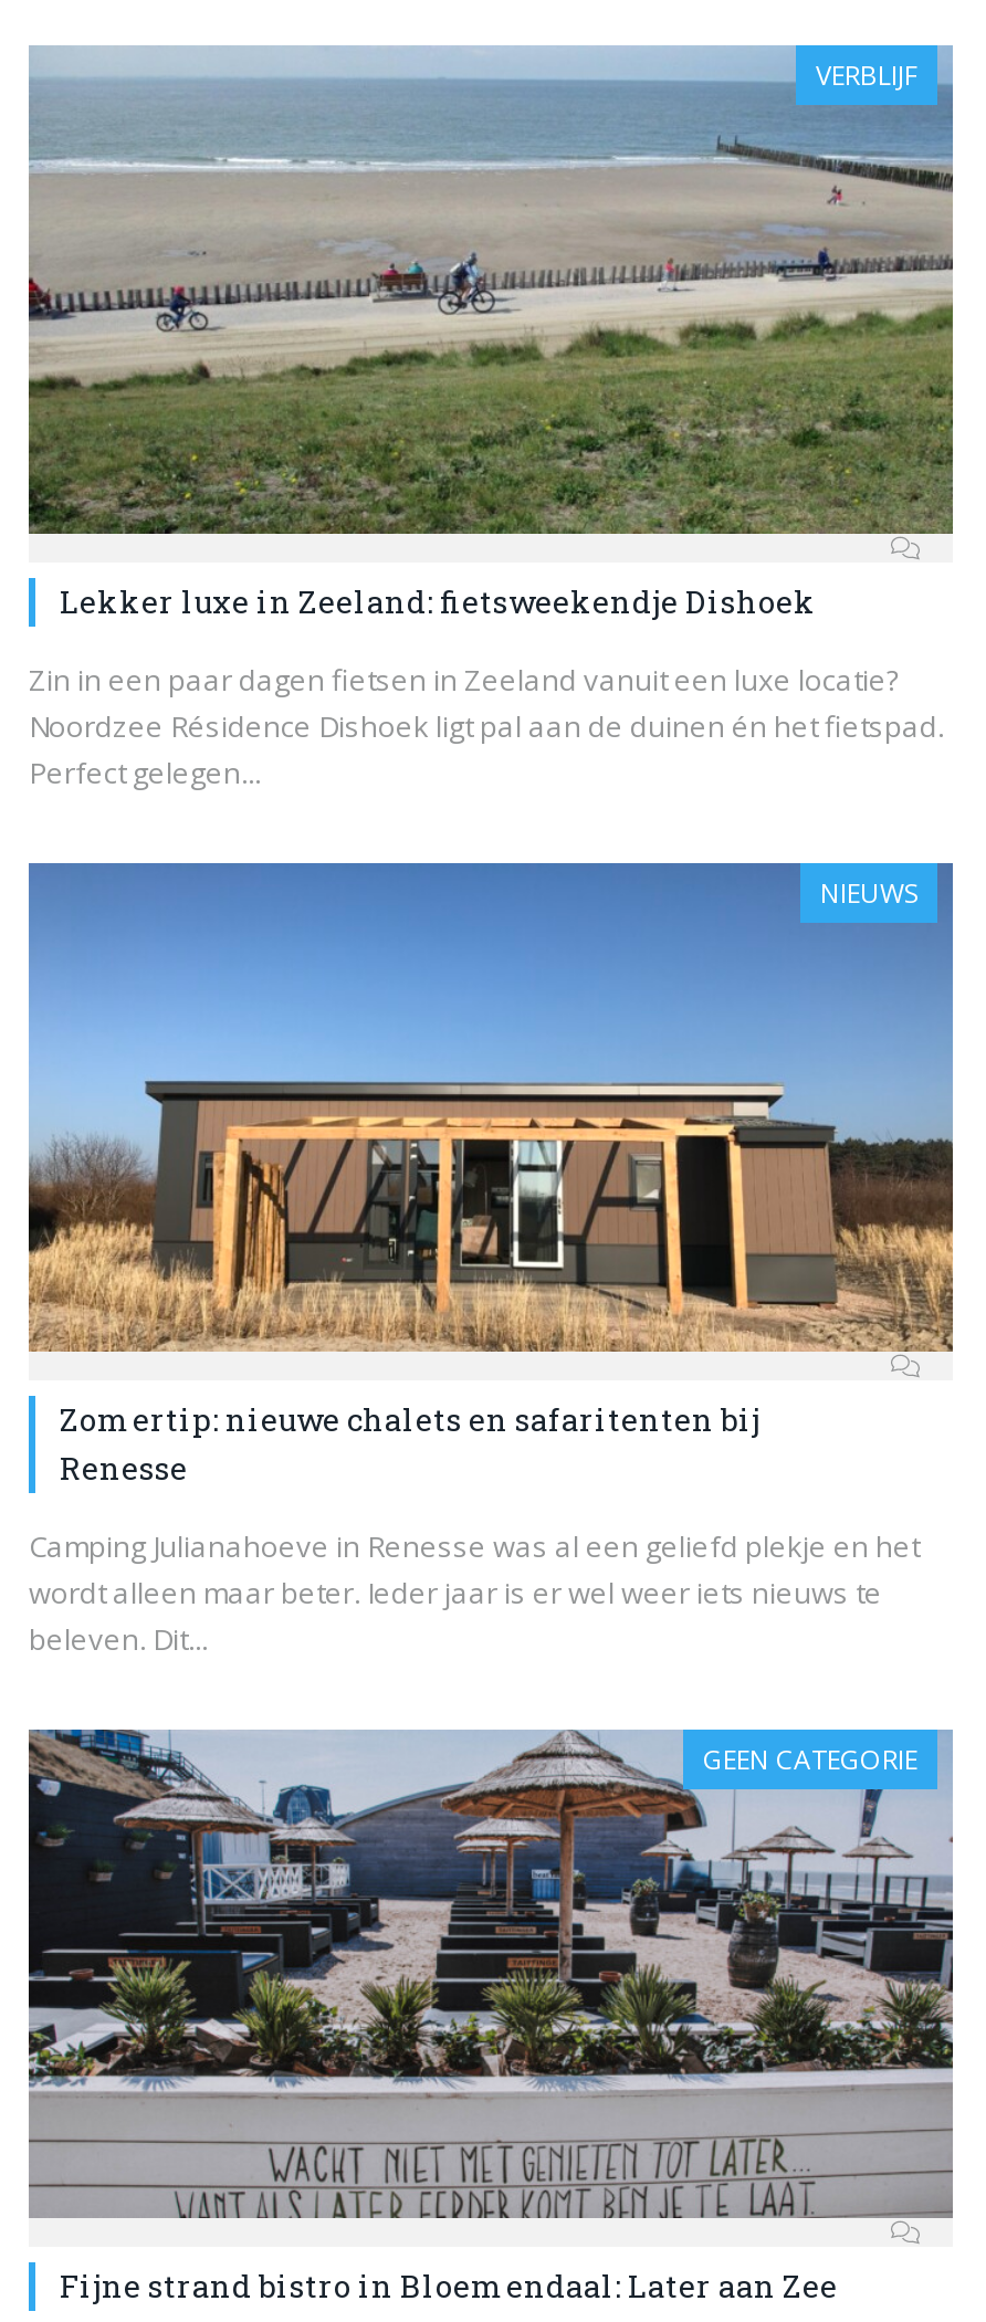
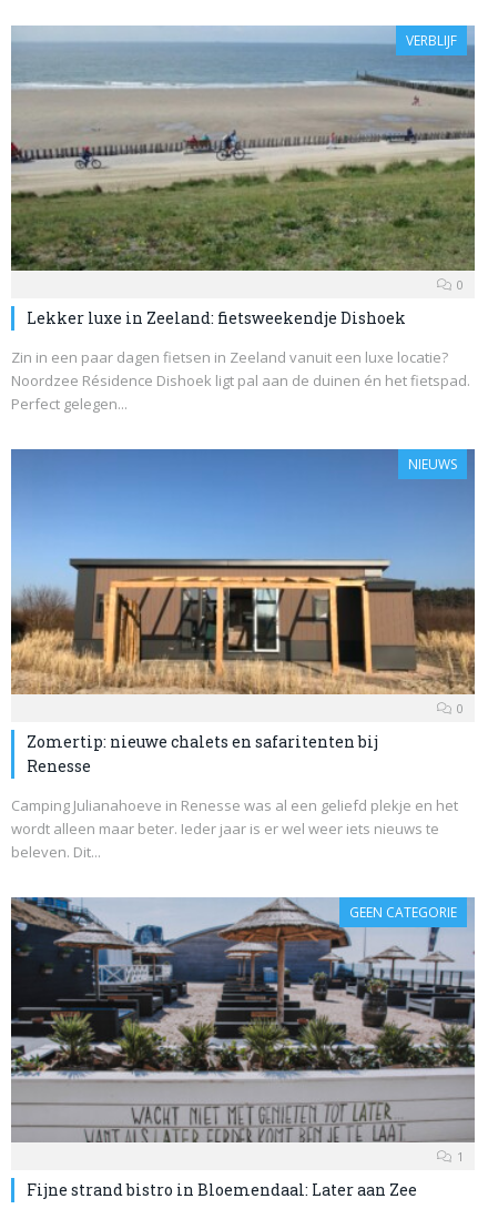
+ 0

+ 0

+ 1
